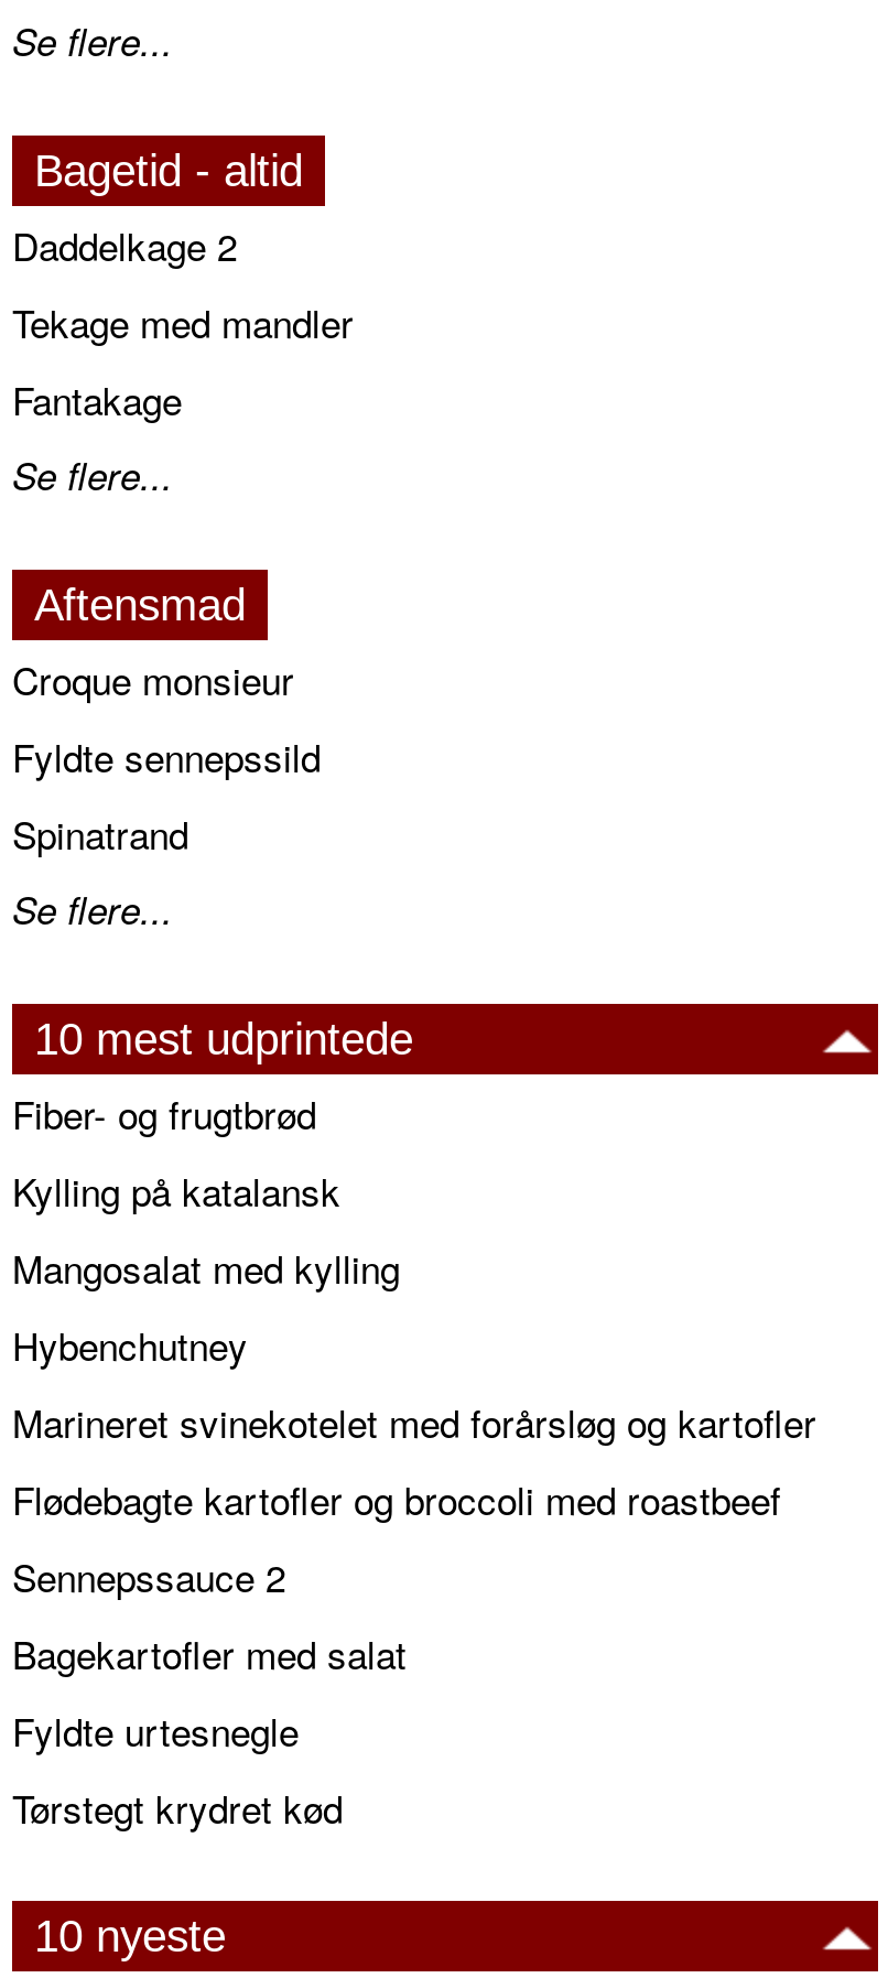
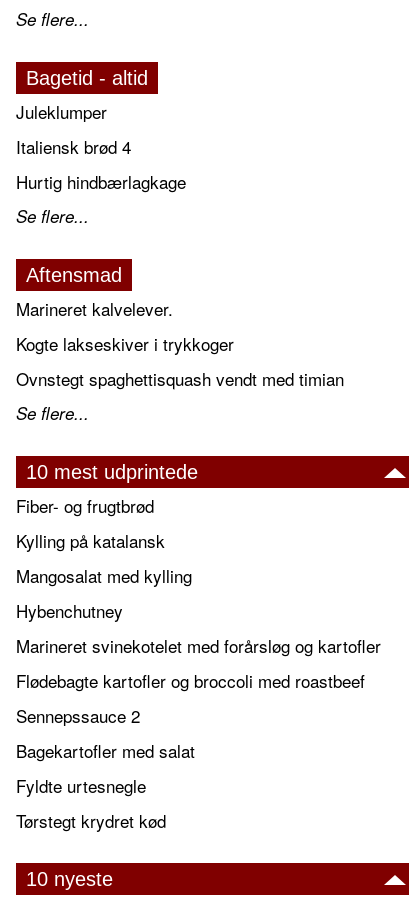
- Daddelkage 2
- Tekage med mandler
- Fantakage
+ Juleklumper
+ Italiensk brød 4
+ Hurtig hindbærlagkage

- Croque monsieur
- Fyldte sennepssild
- Spinatrand
+ Marineret kalvelever.
+ Kogte lakseskiver i trykkoger
+ Ovnstegt spaghettisquash vendt med timian
